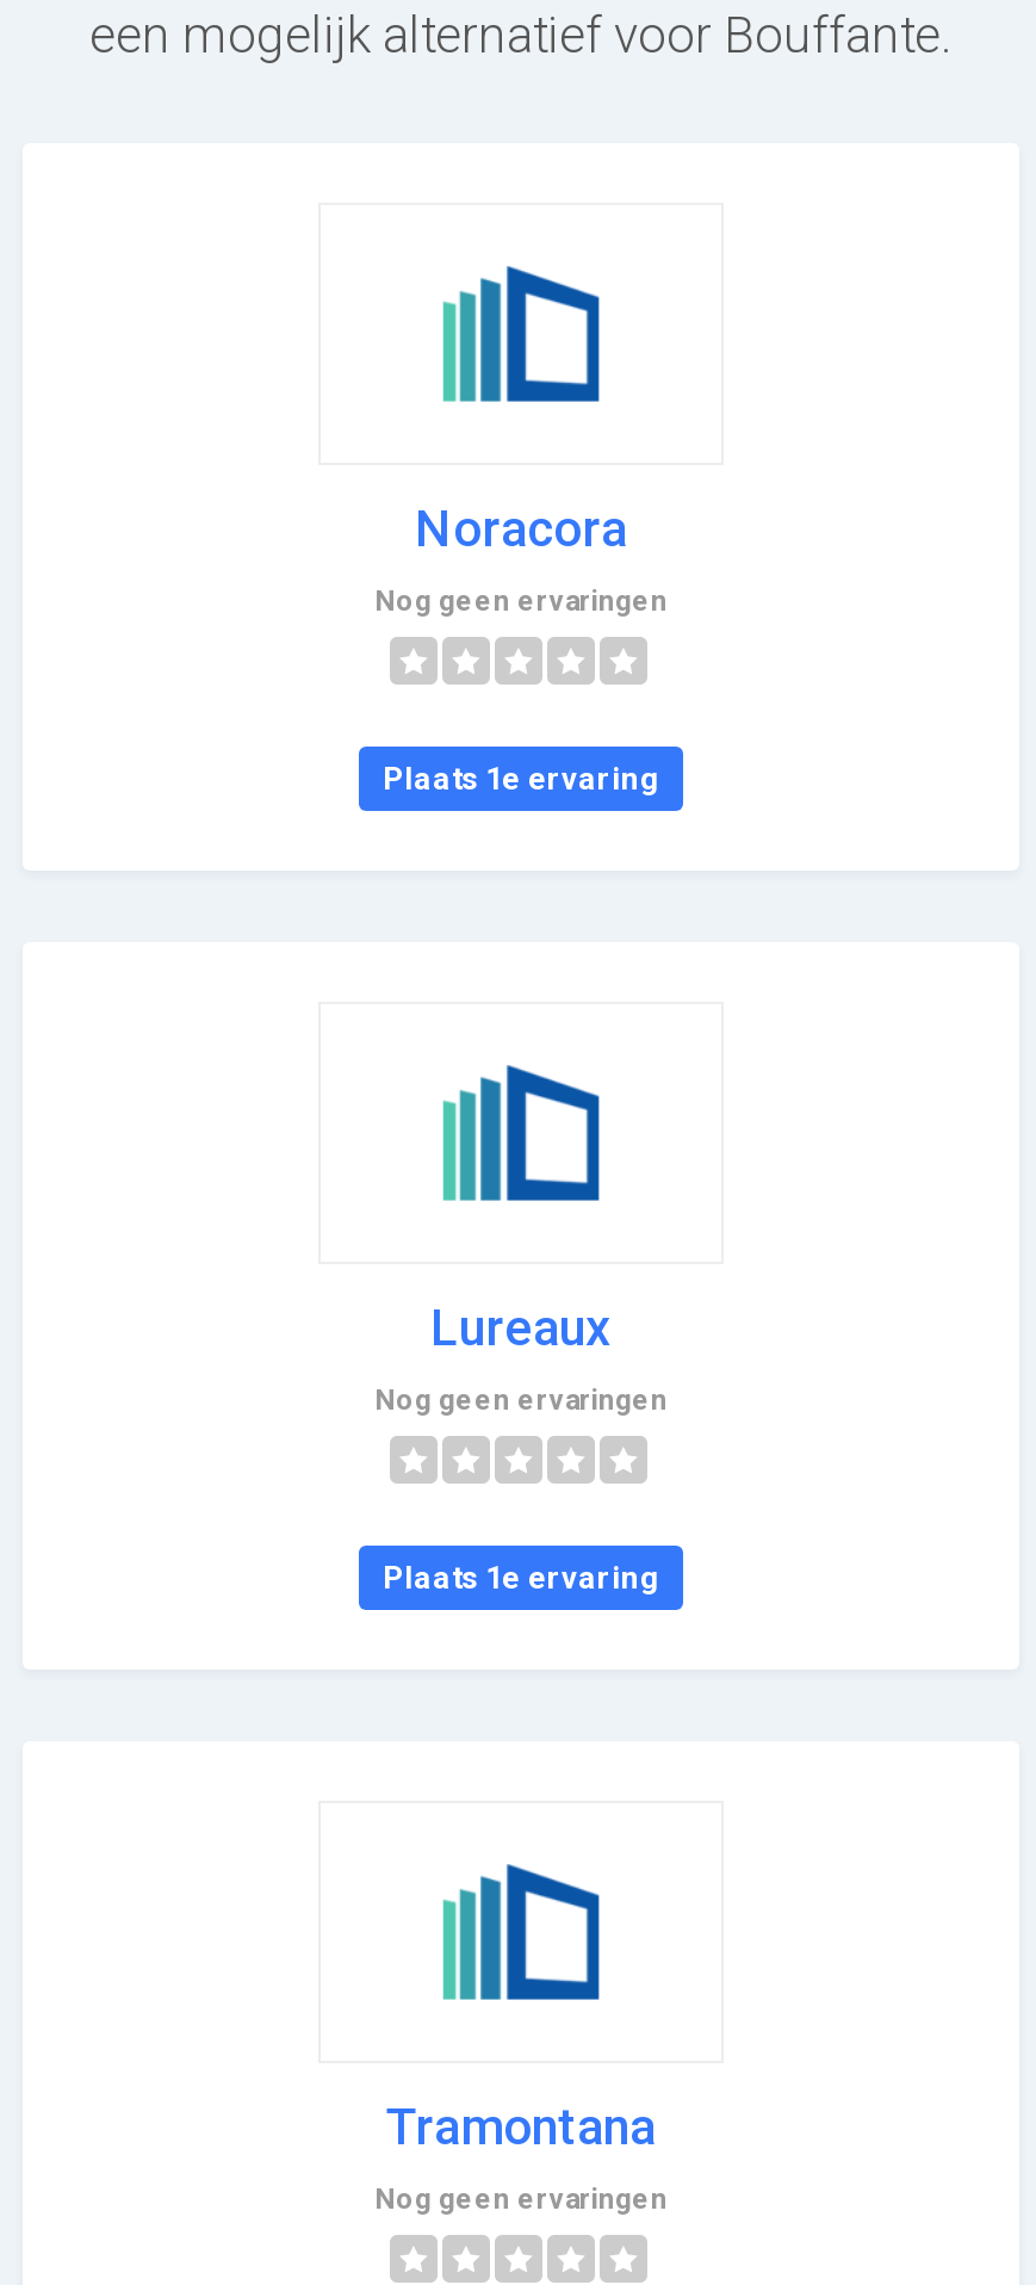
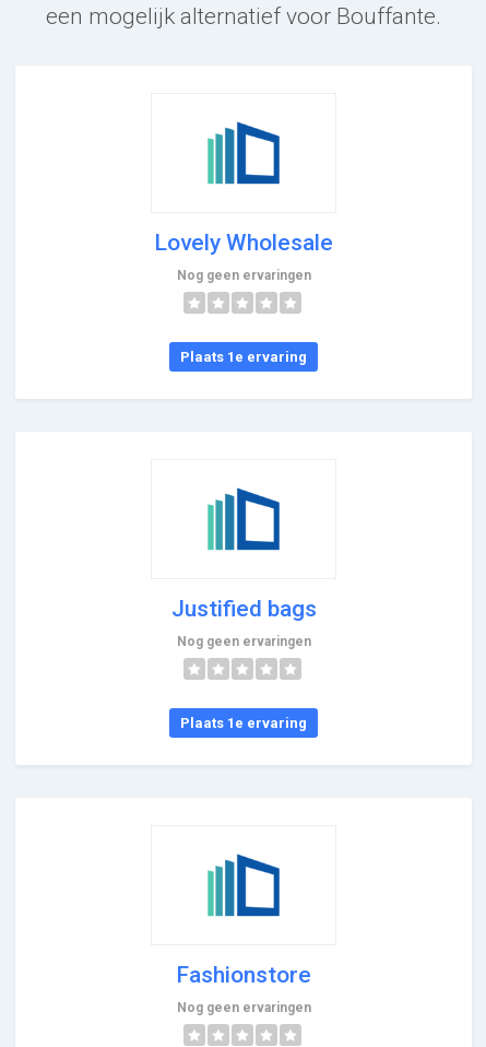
- Noracora
+ Lovely Wholesale

- Lureaux
+ Justified bags

- Tramontana
+ Fashionstore
